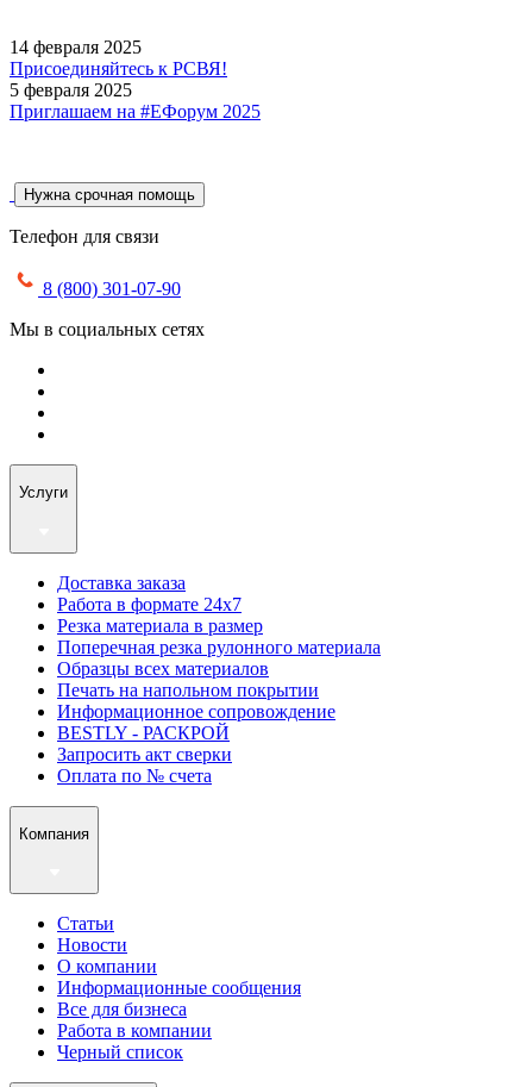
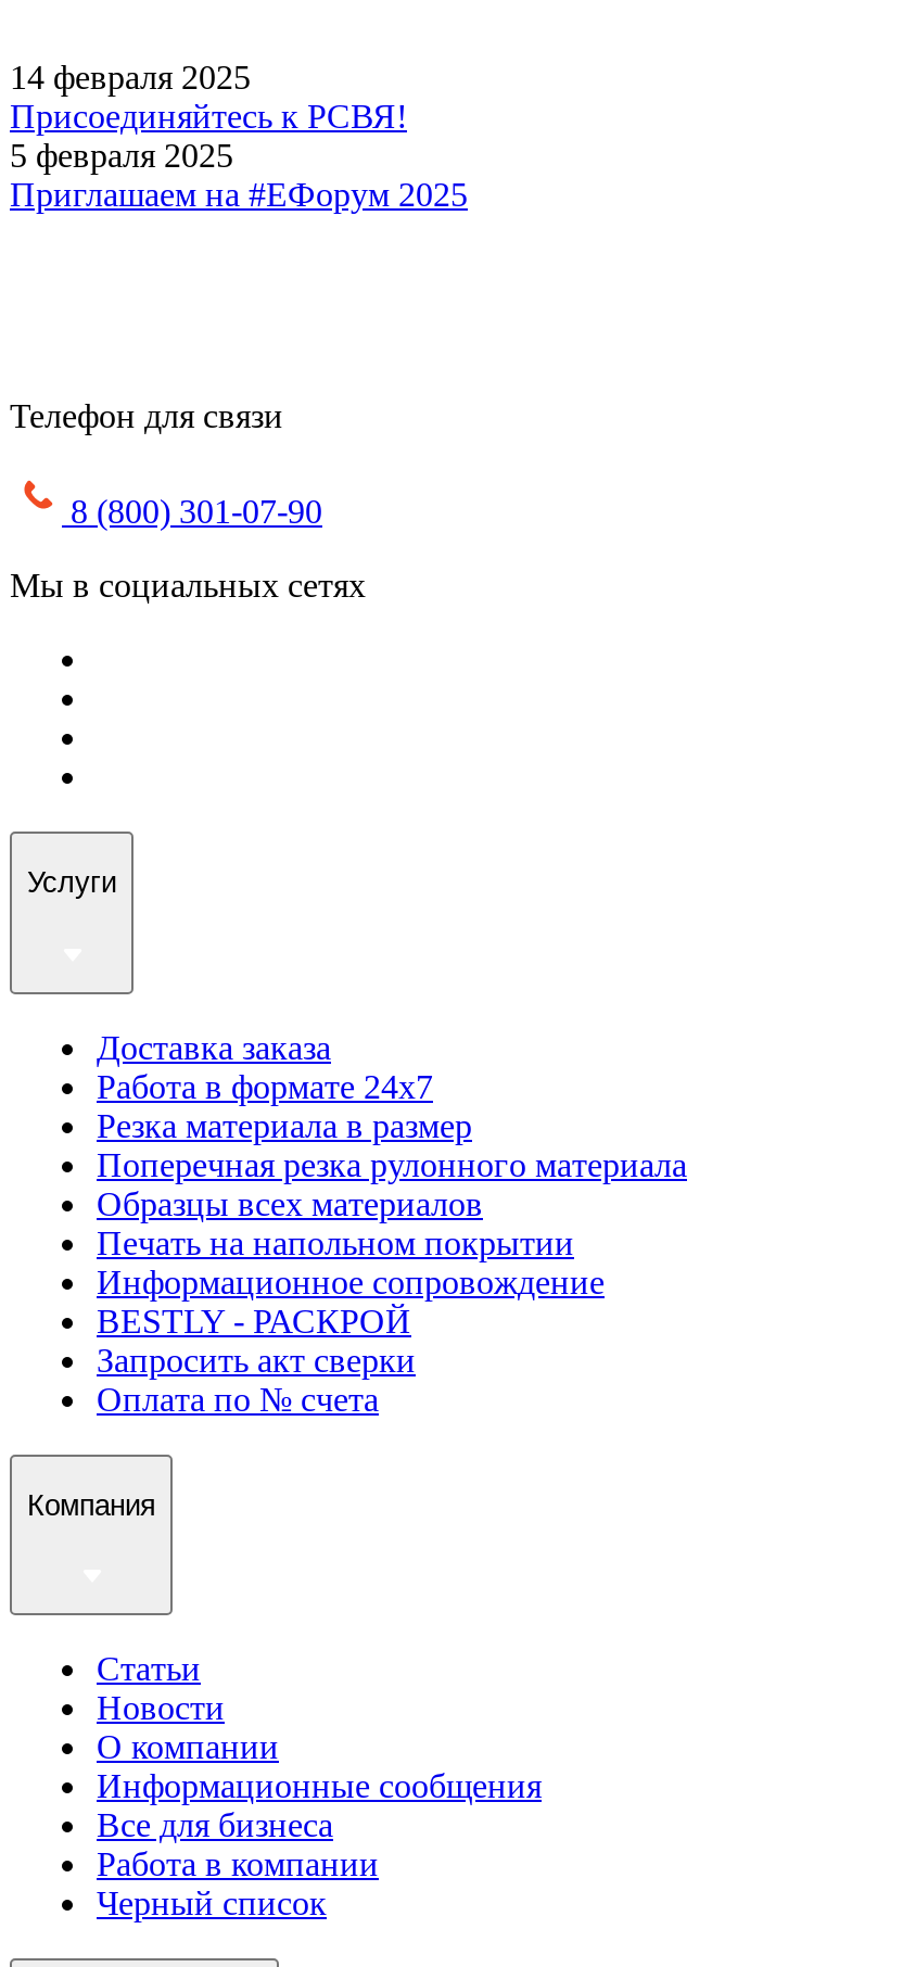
- Нужна срочная помощь
